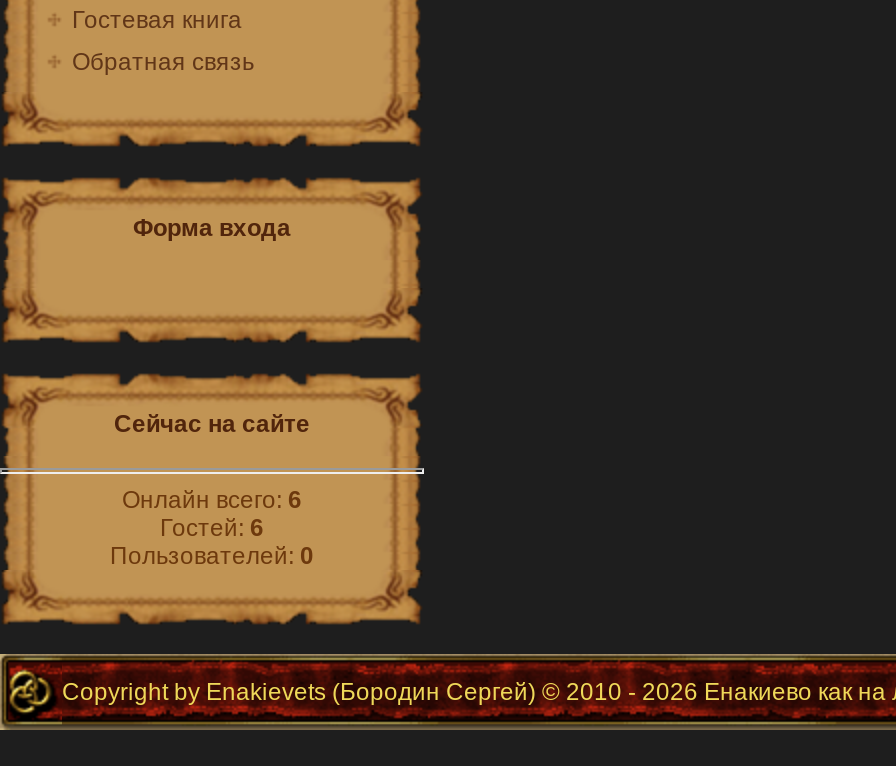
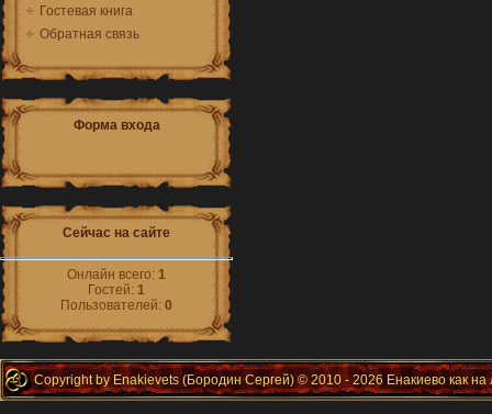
- Онлайн всего: 6
+ Онлайн всего: 1

- Гостей: 6
+ Гостей: 1
